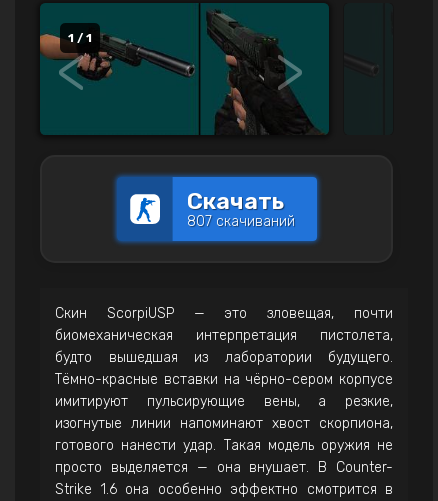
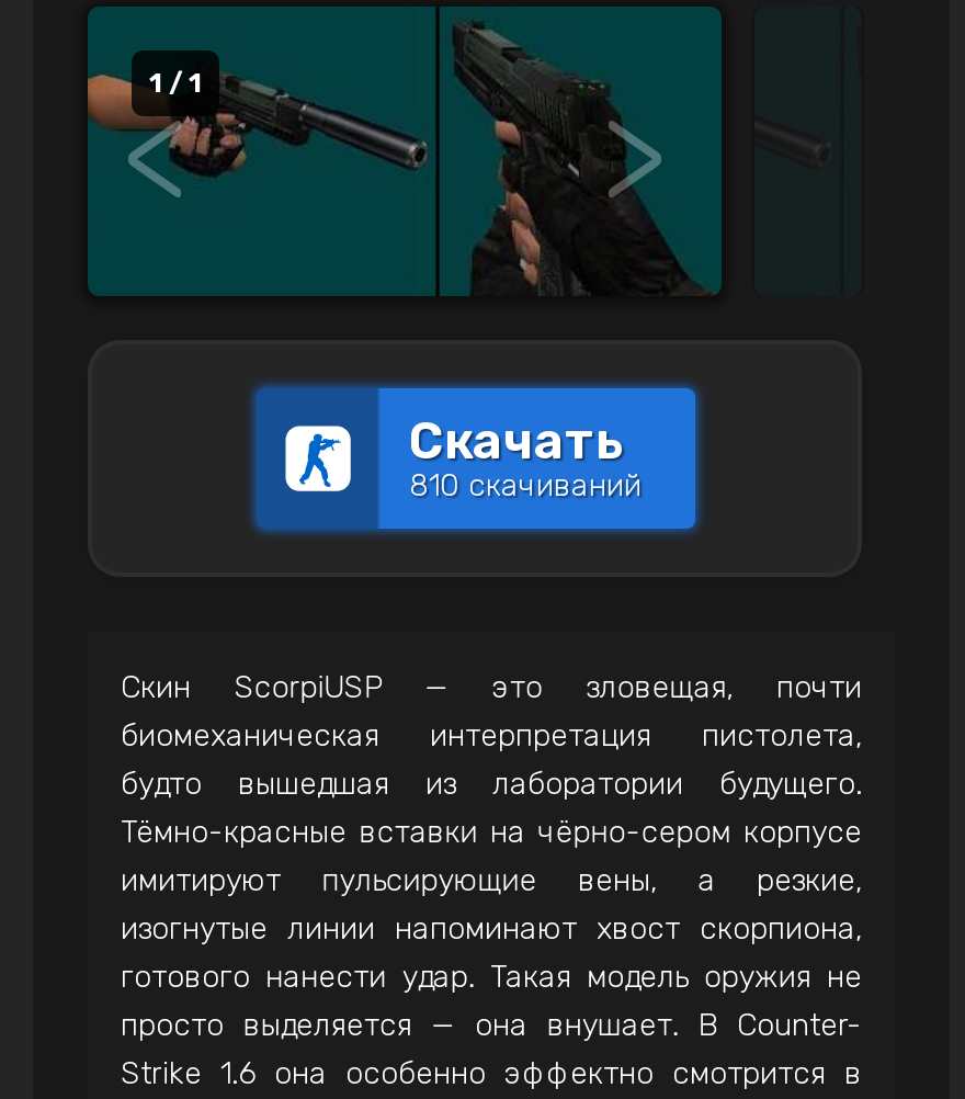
- 807 скачиваний
+ 810 скачиваний
